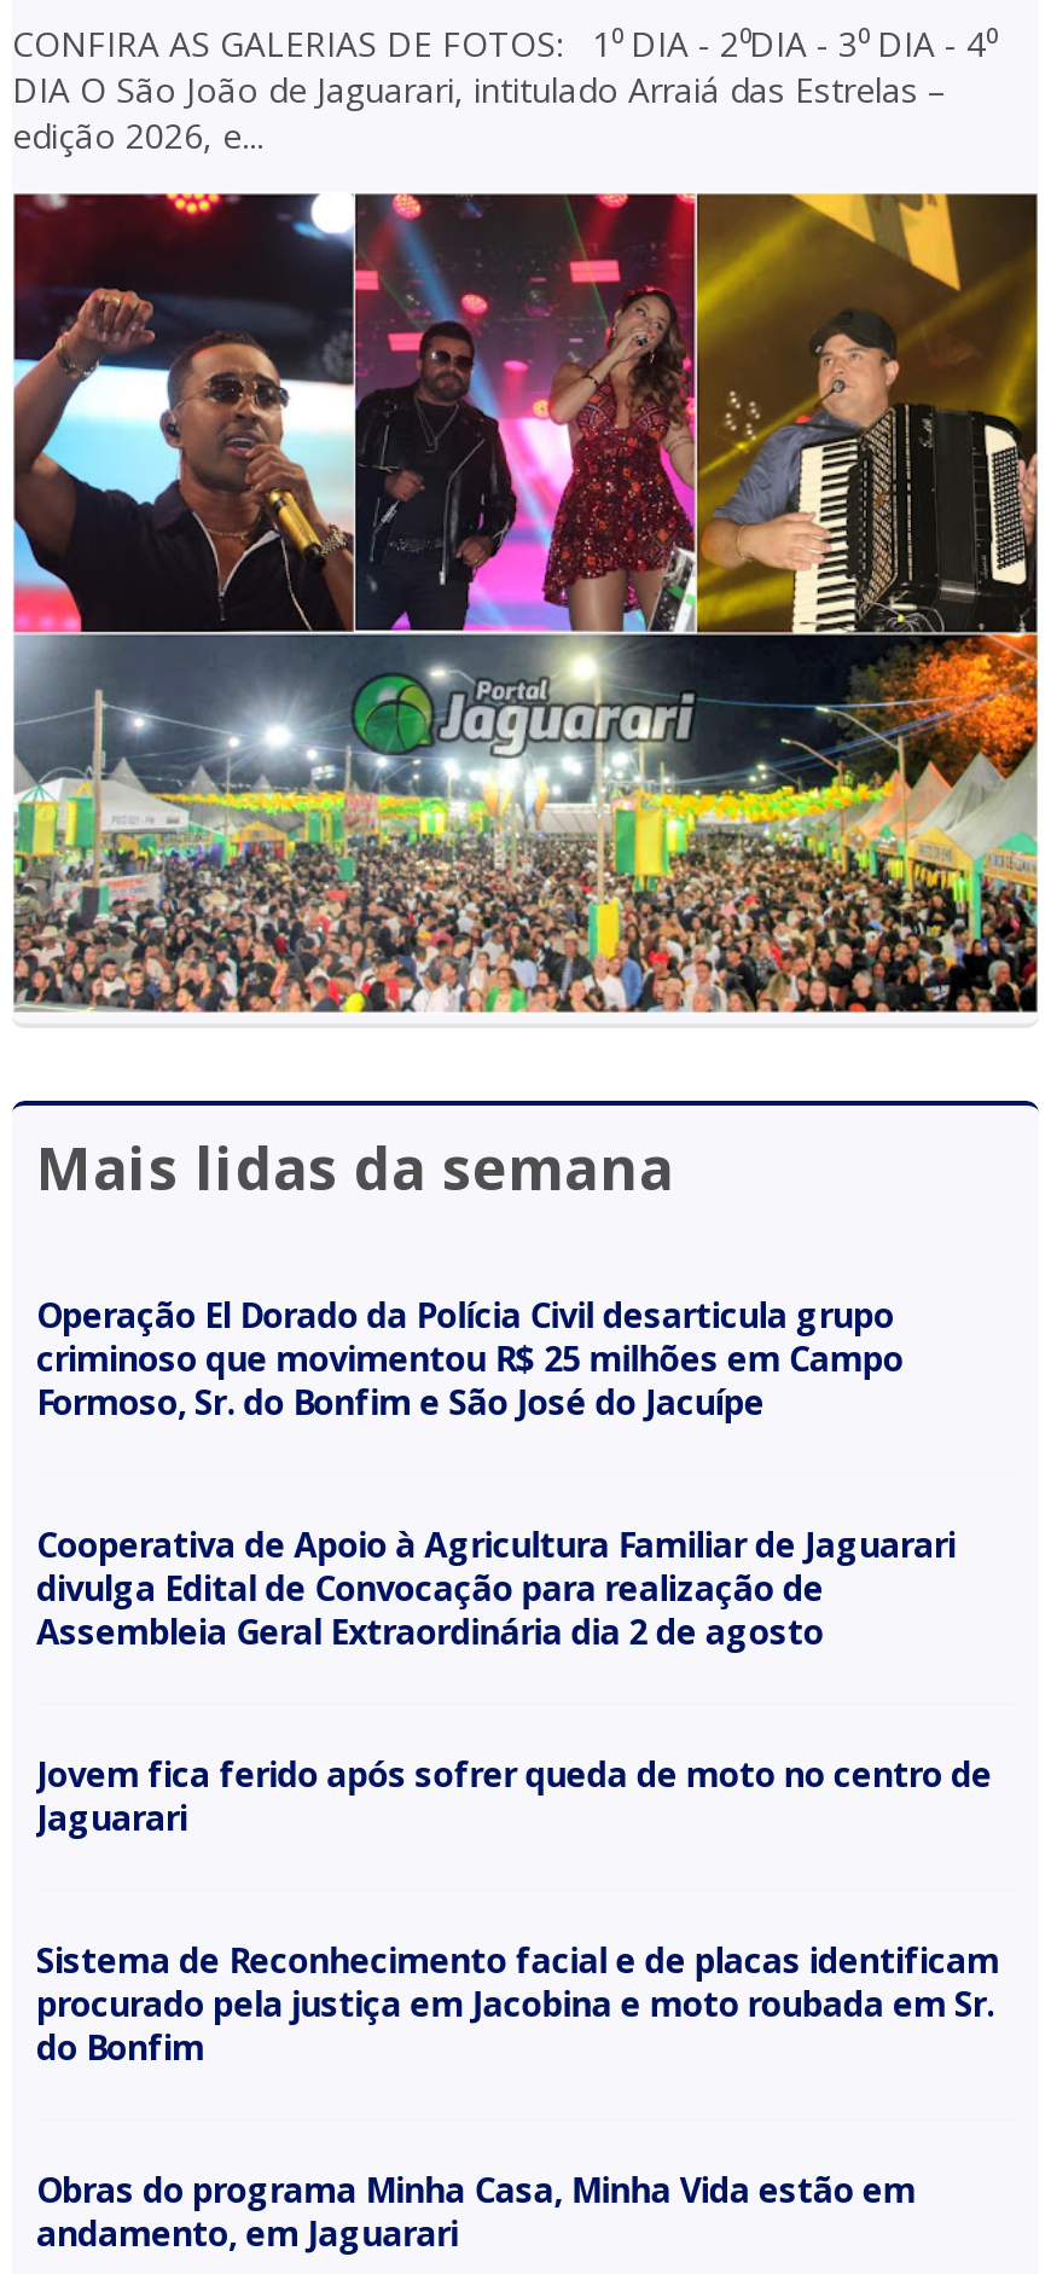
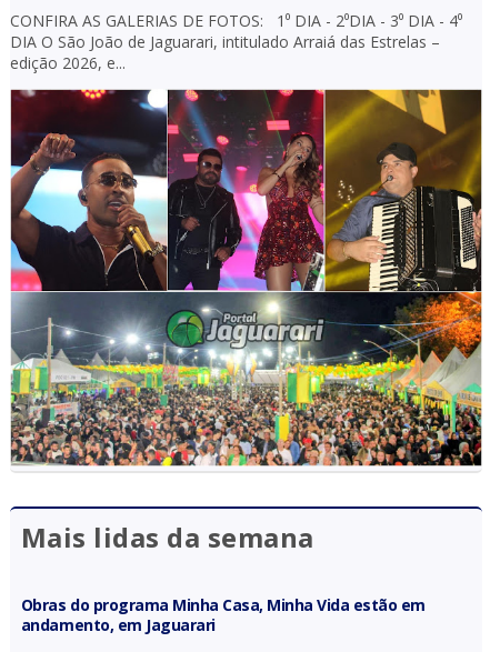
- Operação El Dorado da Polícia Civil desarticula grupo
- criminoso que movimentou R$ 25 milhões em Campo
- Formoso, Sr. do Bonfim e São José do Jacuípe
- Cooperativa de Apoio à Agricultura Familiar de Jaguarari
- divulga Edital de Convocação para realização de
- Assembleia Geral Extraordinária dia 2 de agosto
- Jovem fica ferido após sofrer queda de moto no centro de
- Jaguarari
- Sistema de Reconhecimento facial e de placas identificam
- procurado pela justiça em Jacobina e moto roubada em Sr.
- do Bonfim
